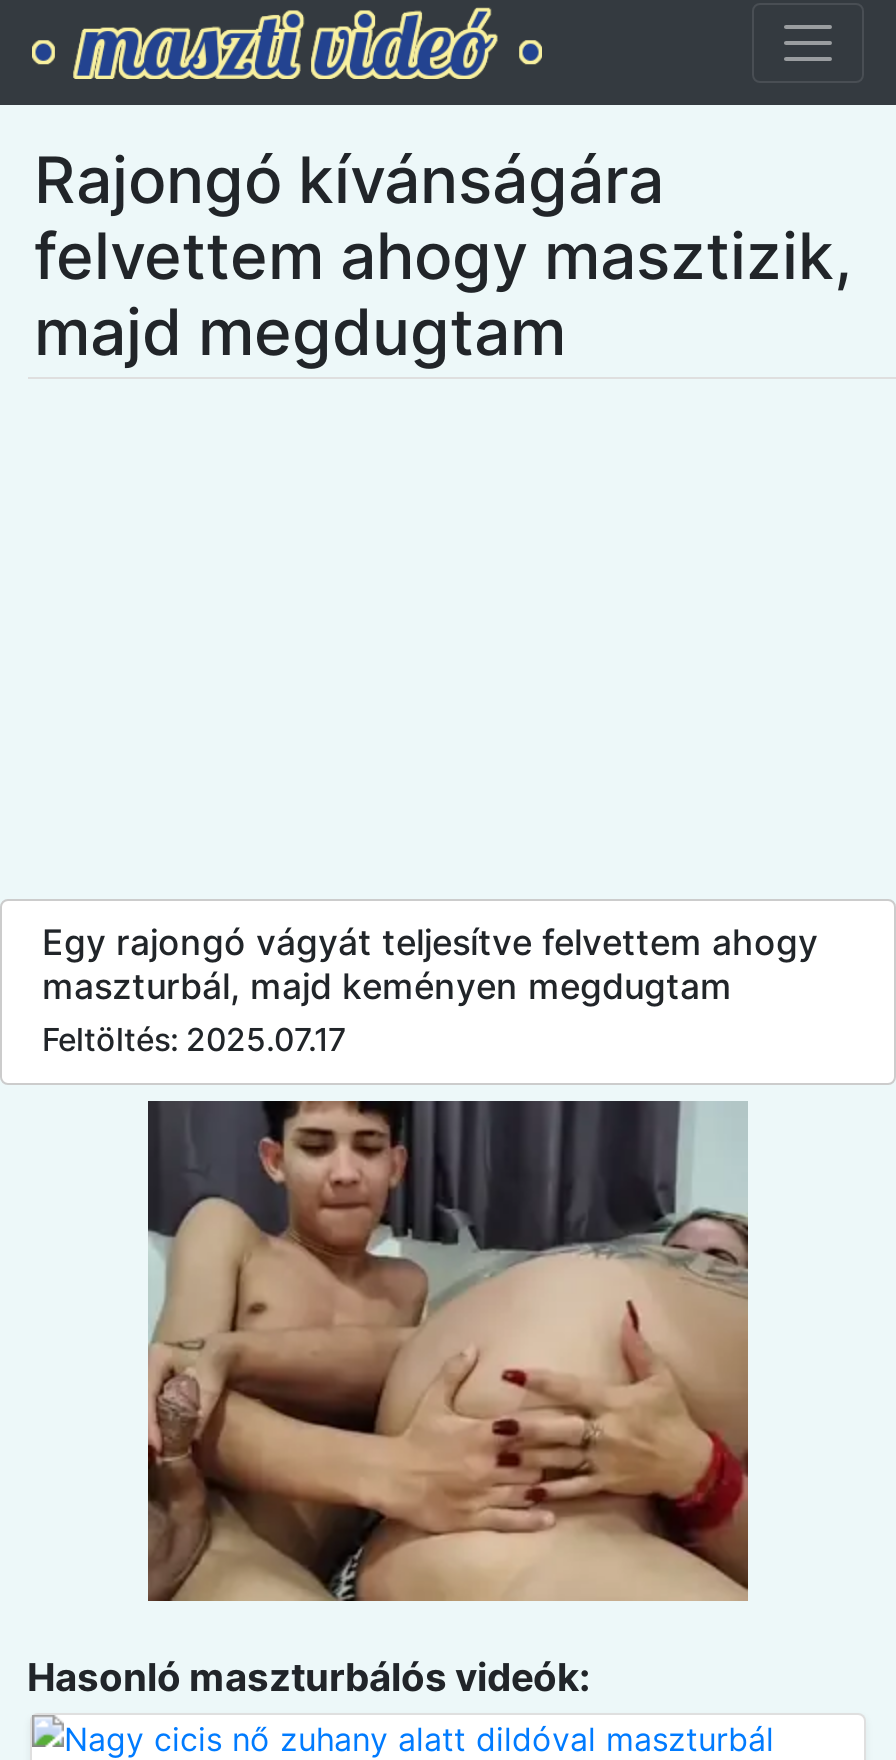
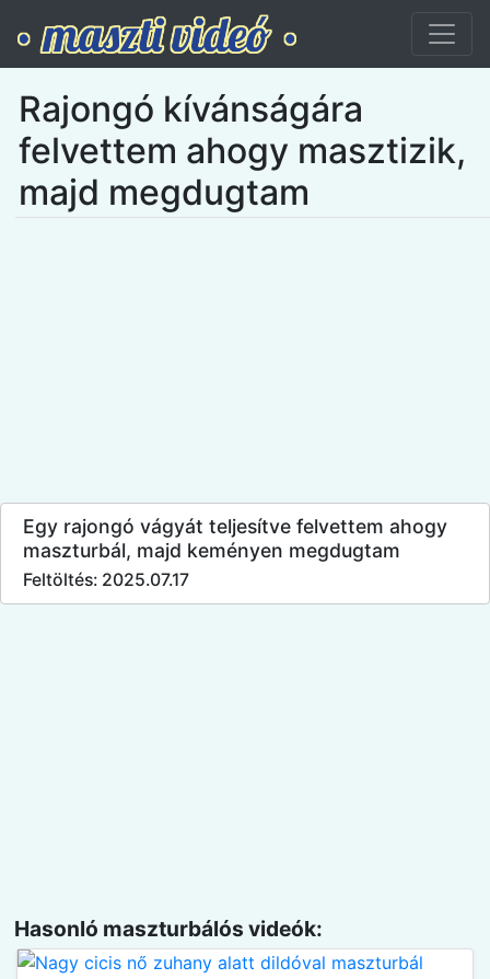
- [image]
